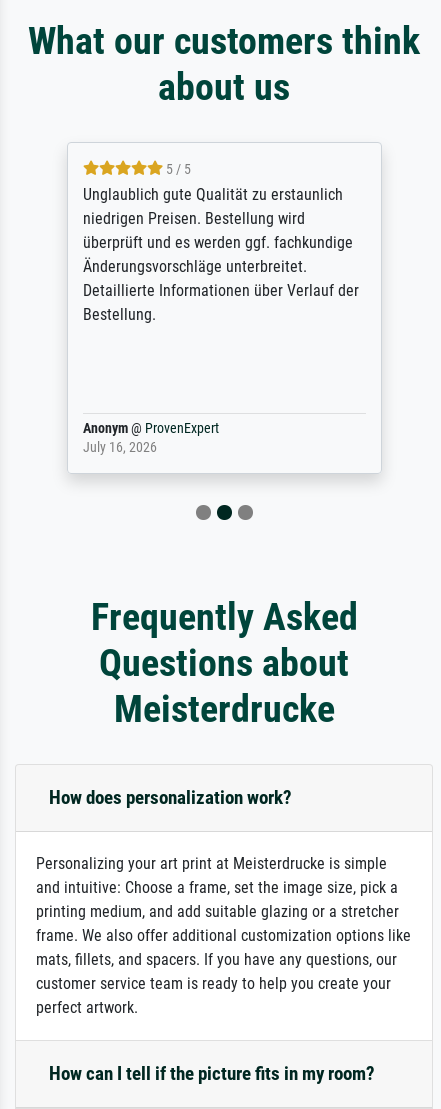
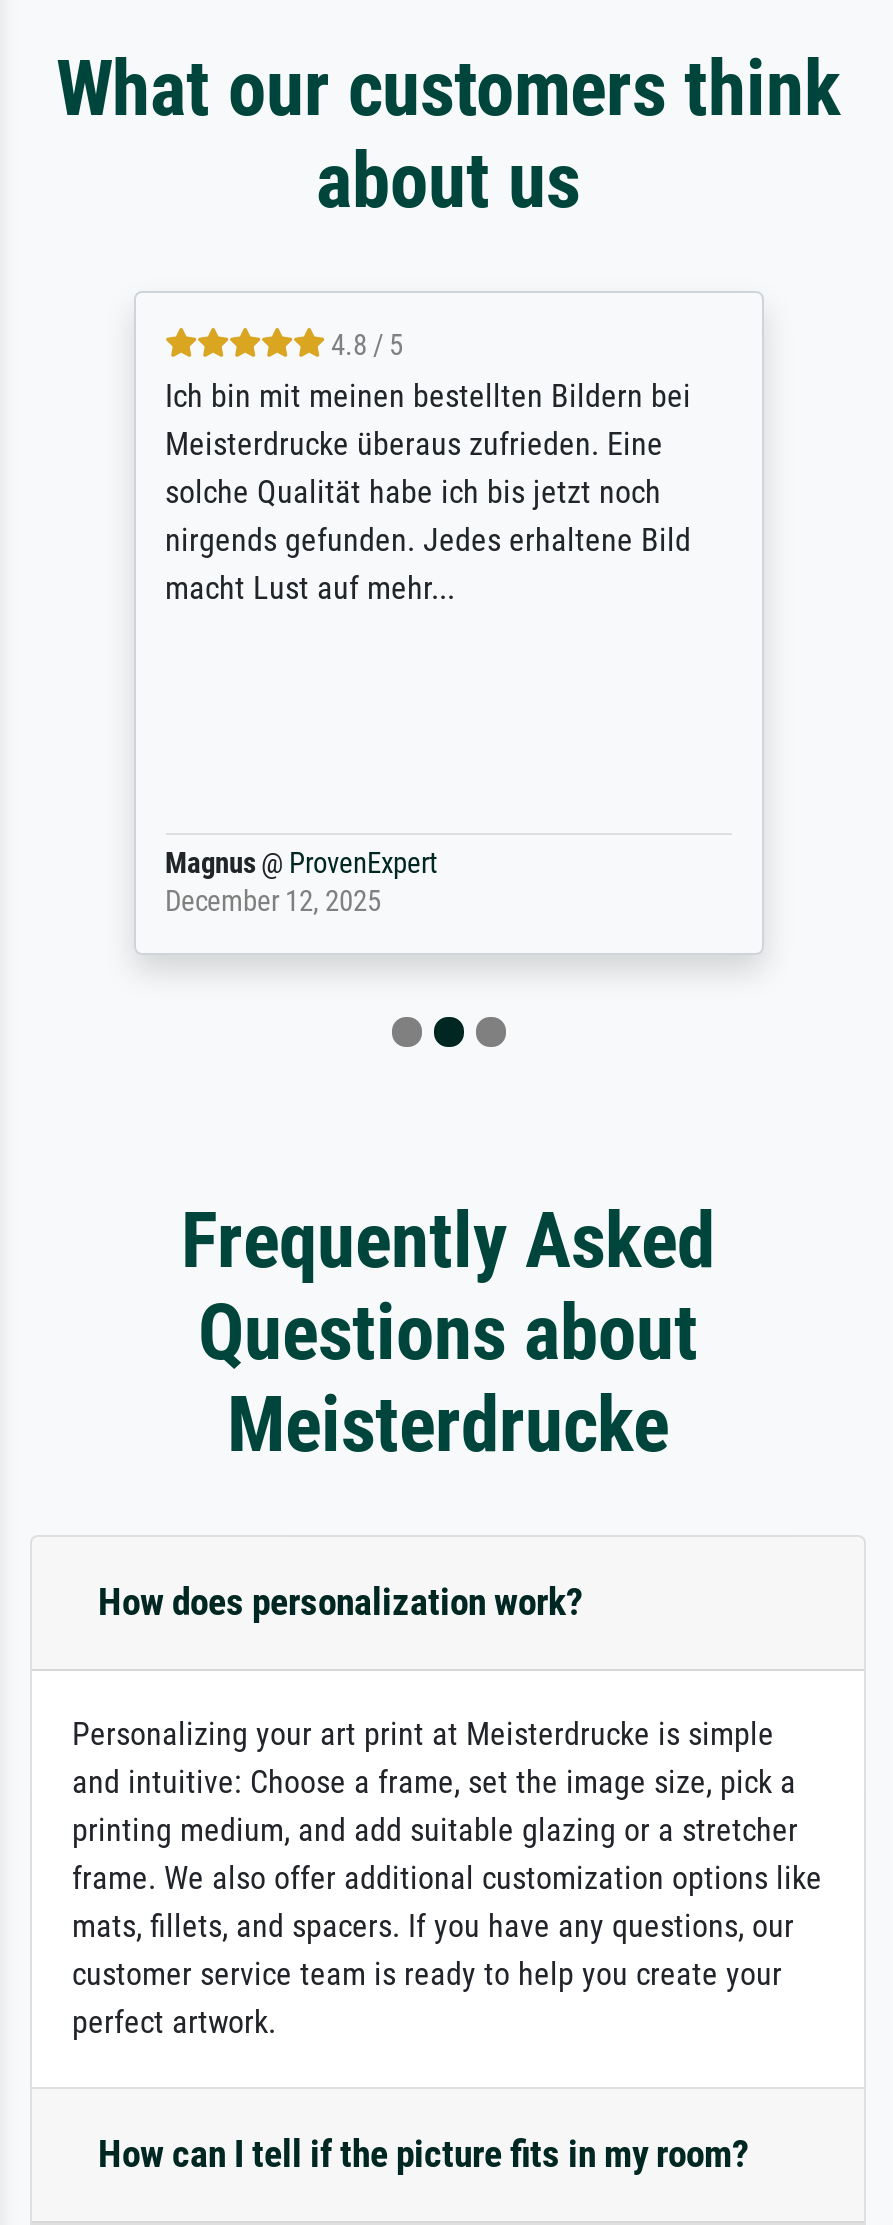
- 5 / 5
- Unglaublich gute Qualität zu erstaunlich
- niedrigen Preisen. Bestellung wird
- überprüft und es werden ggf. fachkundige
- Änderungsvorschläge unterbreitet.
- Detaillierte Informationen über Verlauf der
- Bestellung.
+ 4.8 / 5
+ Ich bin mit meinen bestellten Bildern bei
+ Meisterdrucke überaus zufrieden. Eine
+ solche Qualität habe ich bis jetzt noch
+ nirgends gefunden. Jedes erhaltene Bild
+ macht Lust auf mehr...

- Anonym @ ProvenExpert
- July 16, 2026
+ Magnus @ ProvenExpert
+ December 12, 2025
